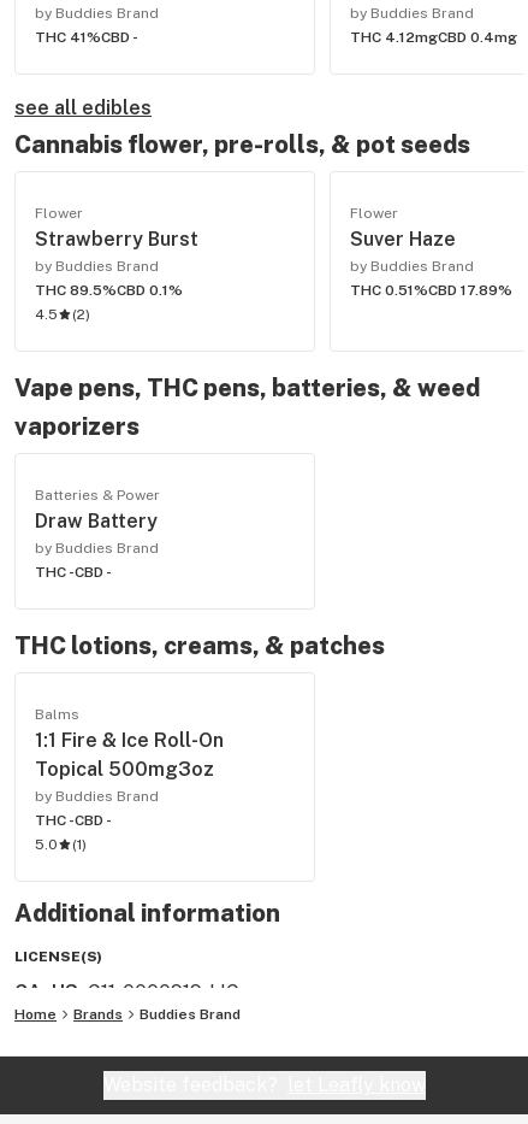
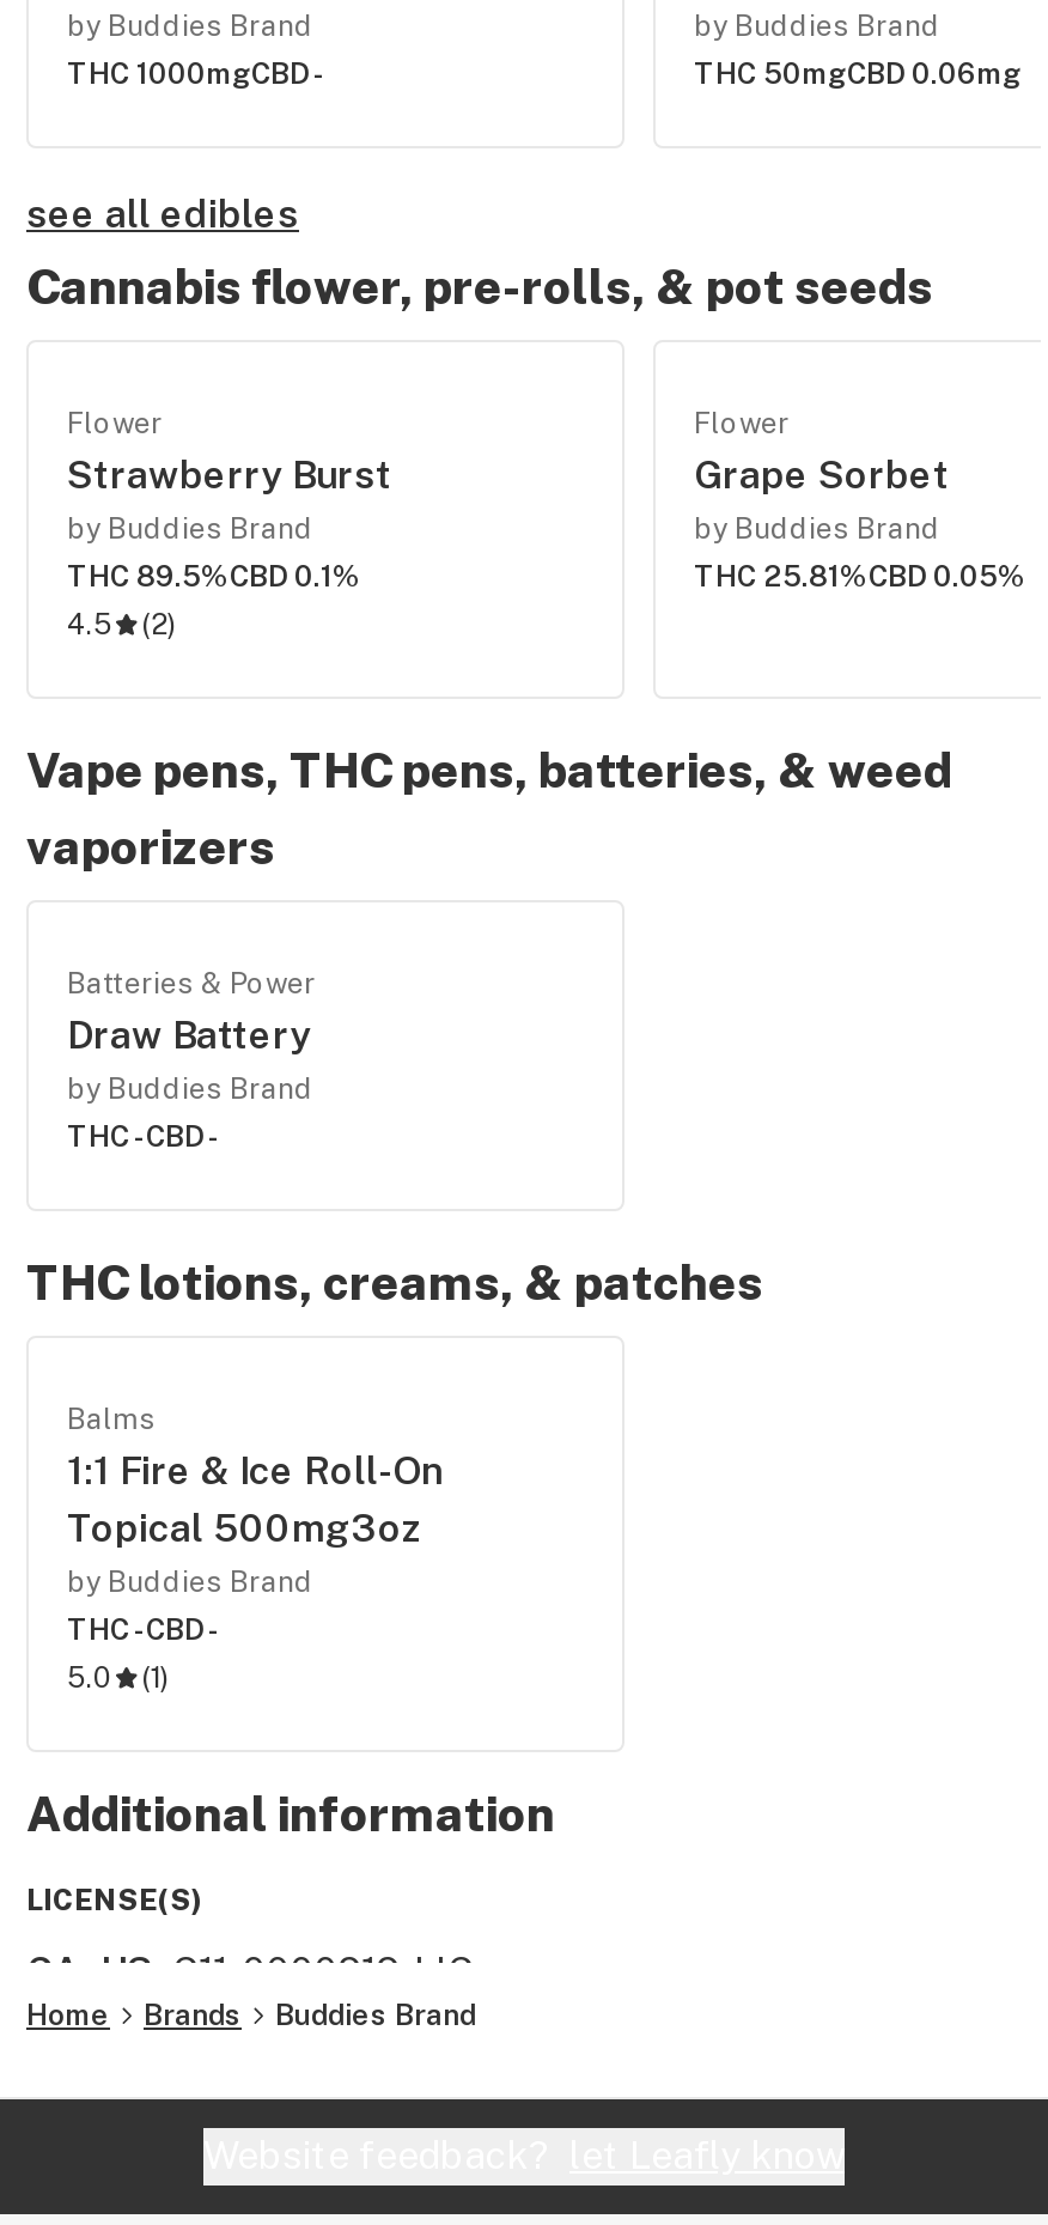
- THC 41%CBD -
+ THC 1000mgCBD -

- THC 4.12mgCBD 0.4mg
+ THC 50mgCBD 0.06mg

- Suver Haze
+ Grape Sorbet

- THC 0.51%CBD 17.89%
+ THC 25.81%CBD 0.05%
